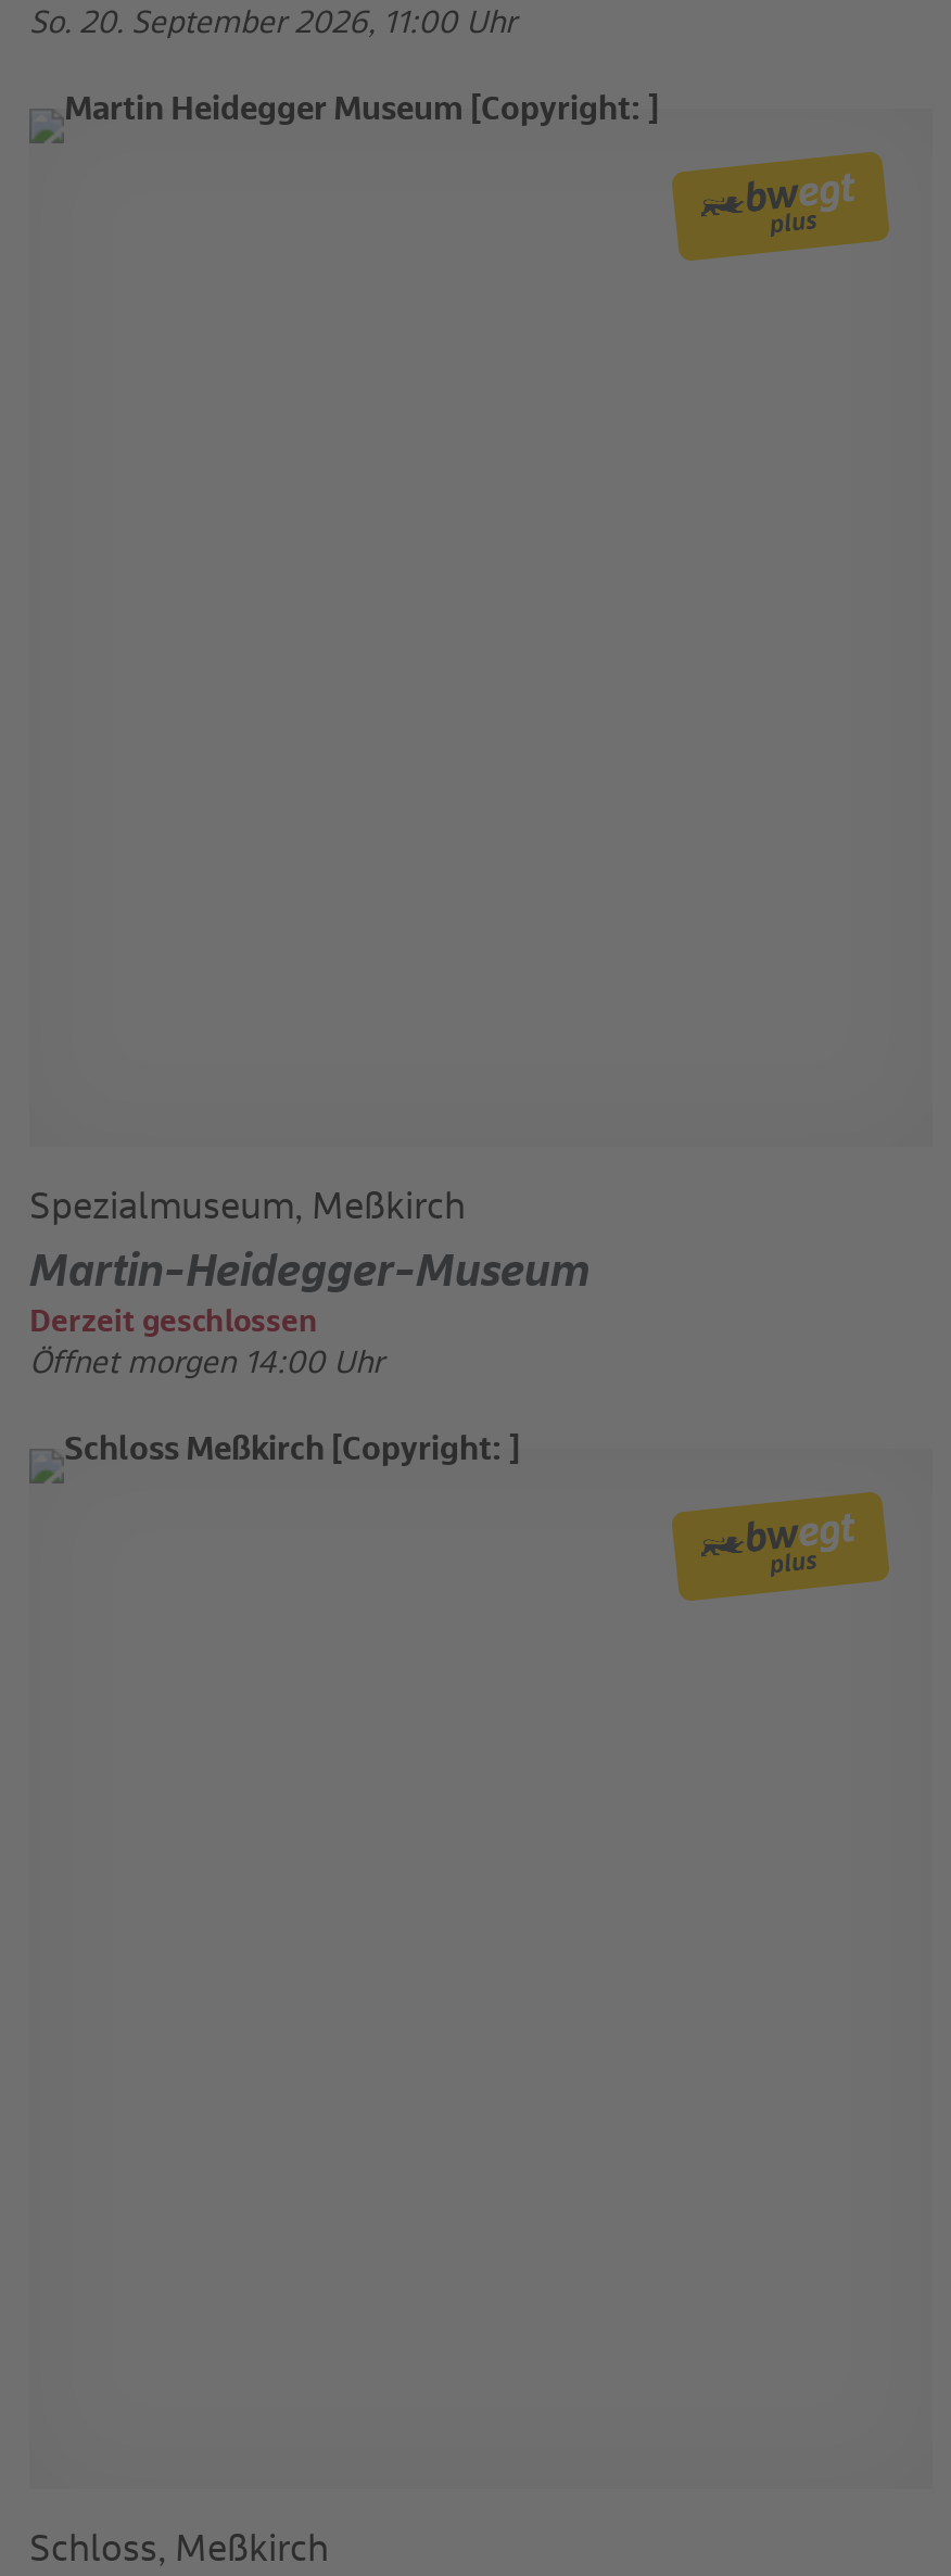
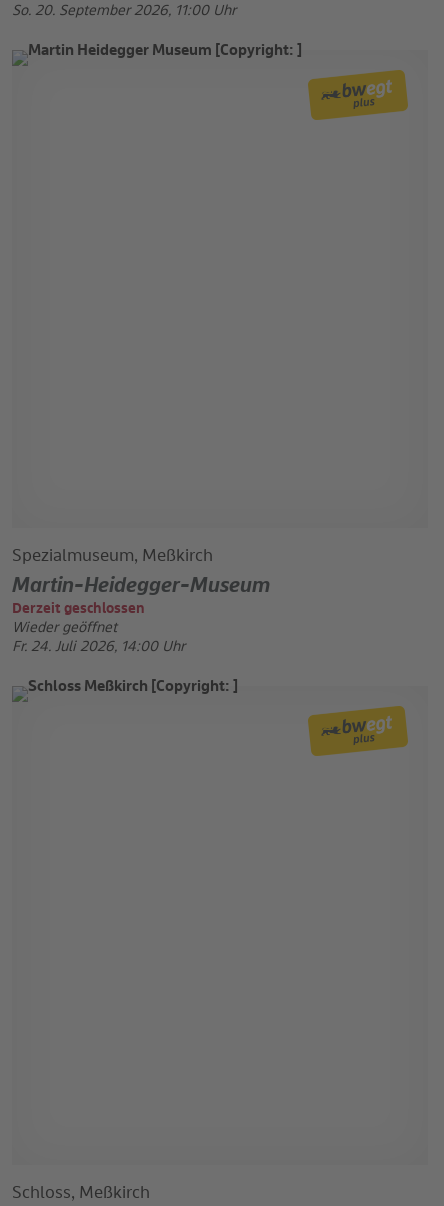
- Öffnet morgen 14:00 Uhr
+ Wieder geöffnet
+ Fr. 24. Juli 2026, 14:00 Uhr
